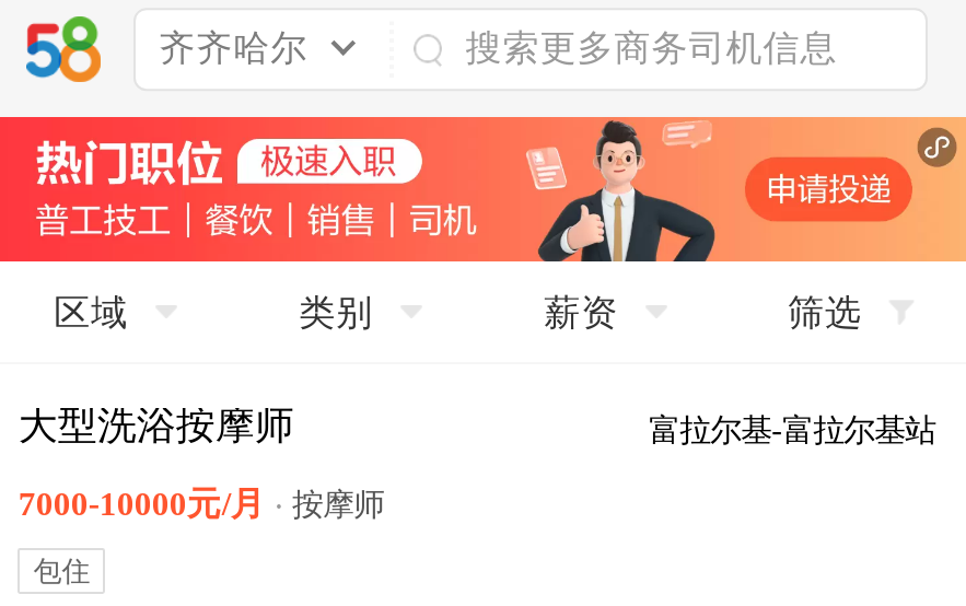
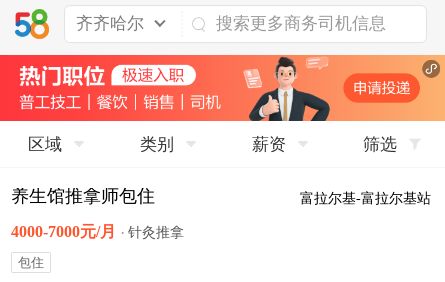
- 大型洗浴按摩师
+ 养生馆推拿师包住

- 7000-10000元/月 · 按摩师
+ 4000-7000元/月 · 针灸推拿
